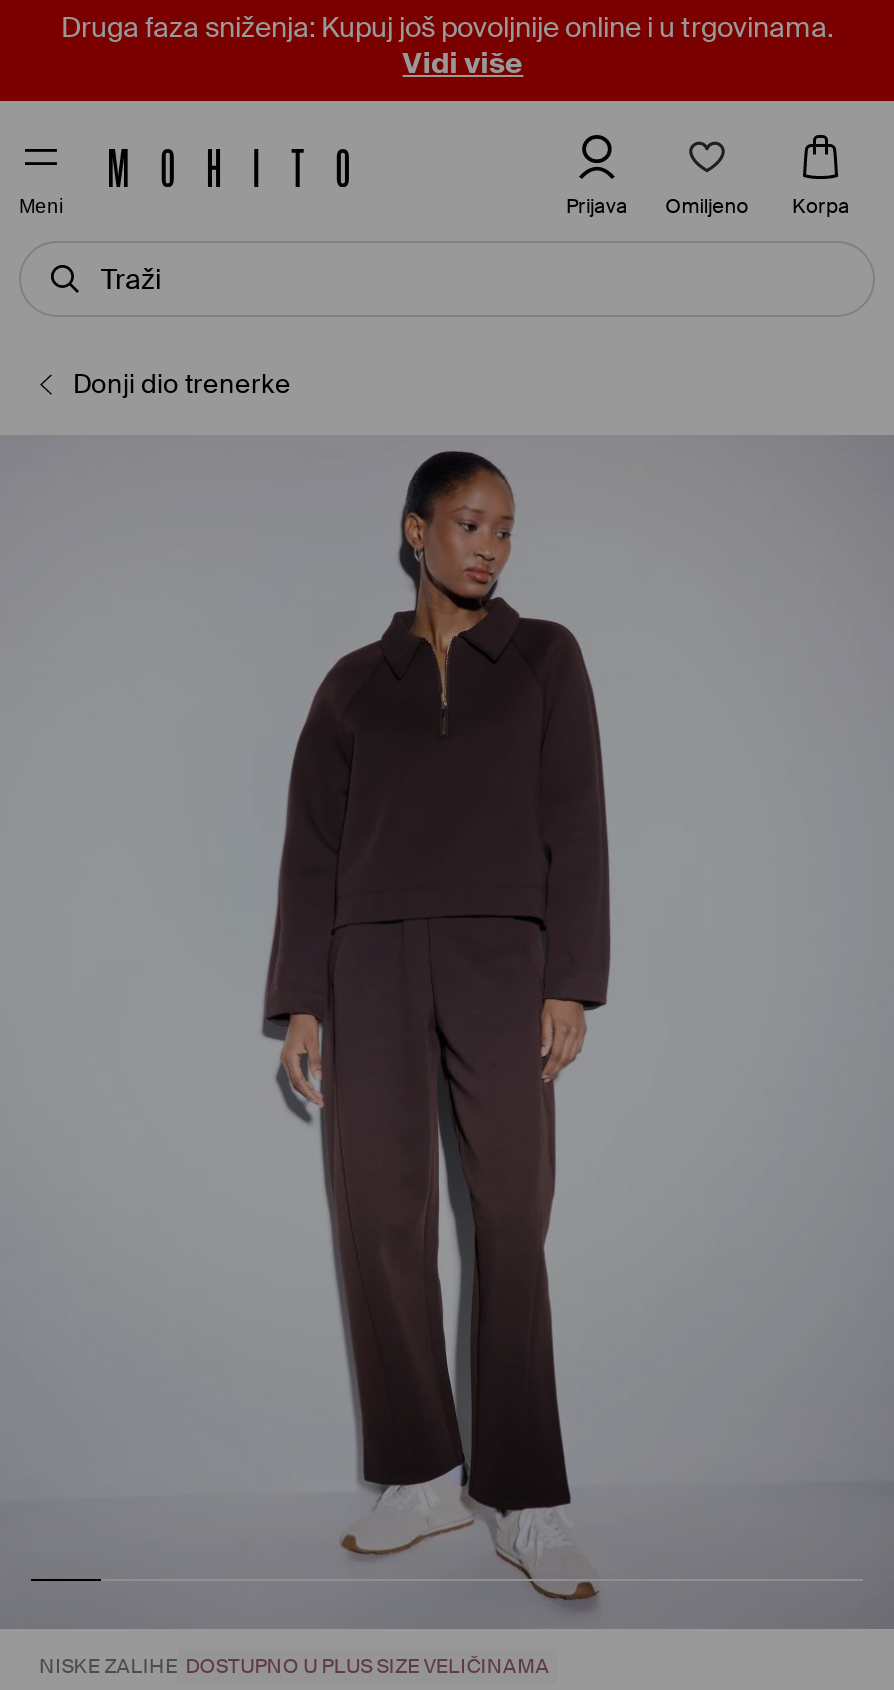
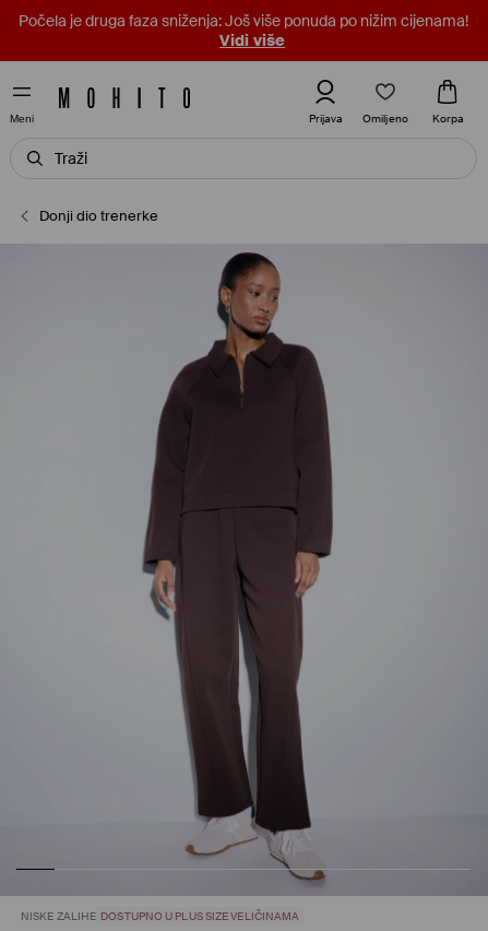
- Druga faza sniženja: Kupuj još povoljnije online i u trgovinama.
+ Počela je druga faza sniženja: Još više ponuda po nižim cijenama!
